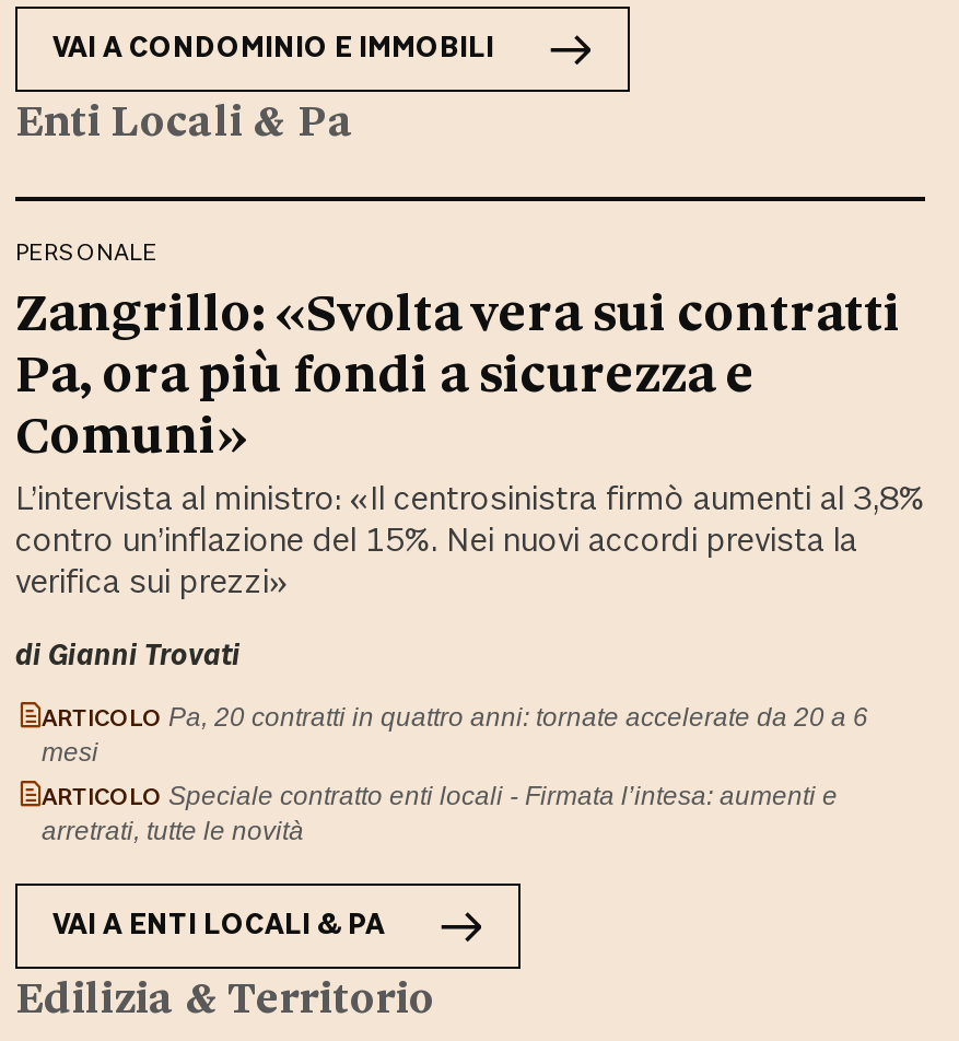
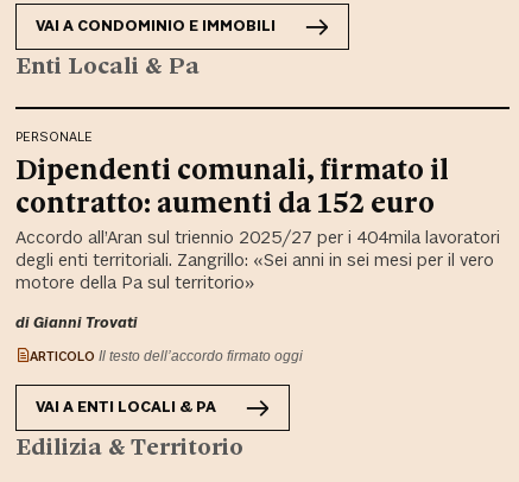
- Zangrillo: «Svolta vera sui contratti
- Pa, ora più fondi a sicurezza e
- Comuni»
- L’intervista al ministro: «Il centrosinistra firmò aumenti al 3,8%
- contro un’inflazione del 15%. Nei nuovi accordi prevista la
- verifica sui prezzi»
+ Dipendenti comunali, firmato il
+ contratto: aumenti da 152 euro
+ Accordo all’Aran sul triennio 2025/27 per i 404mila lavoratori
+ degli enti territoriali. Zangrillo: «Sei anni in sei mesi per il vero
+ motore della Pa sul territorio»

- ARTICOLO Pa, 20 contratti in quattro anni: tornate accelerate da 20 a 6
- mesi
- ARTICOLO Speciale contratto enti locali - Firmata l’intesa: aumenti e
- arretrati, tutte le novità
+ ARTICOLO Il testo dell’accordo firmato oggi
